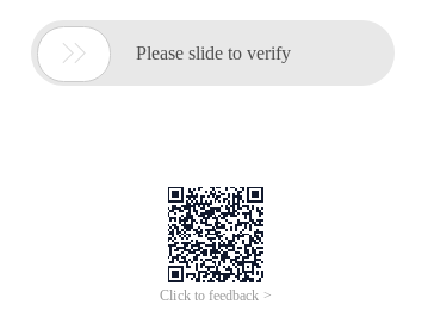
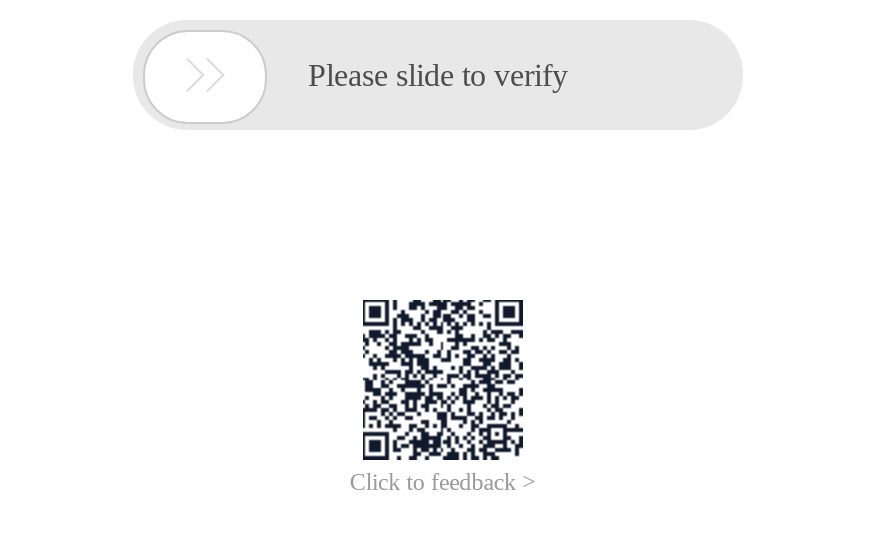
- [image]
+ [image]
